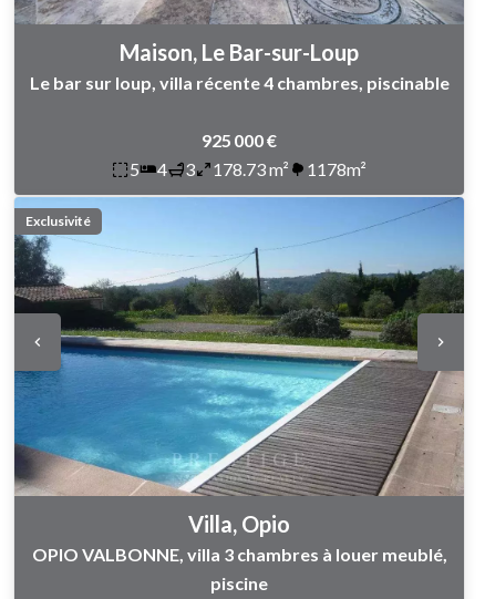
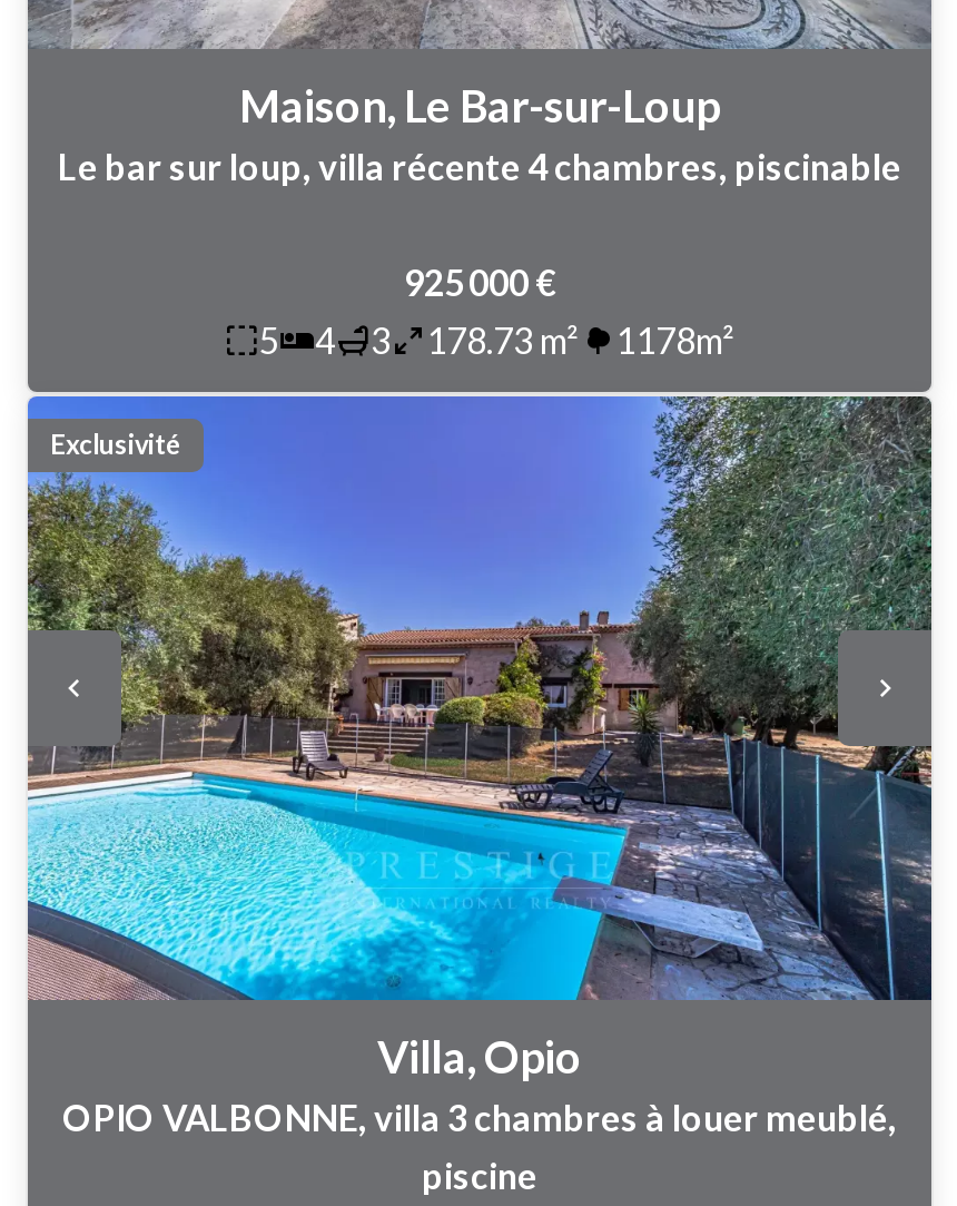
- [image]
+ [image]
